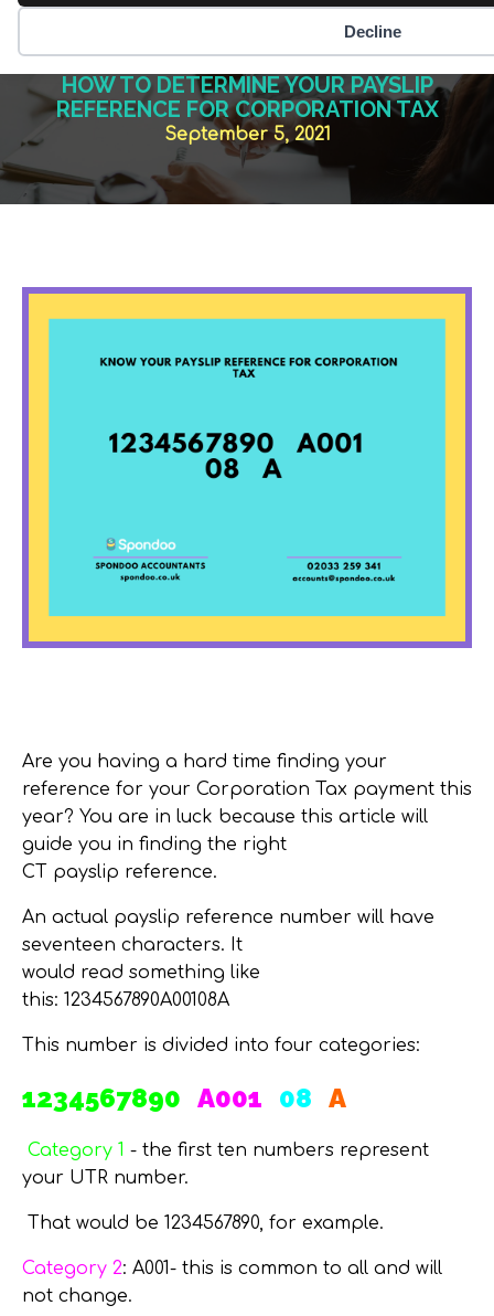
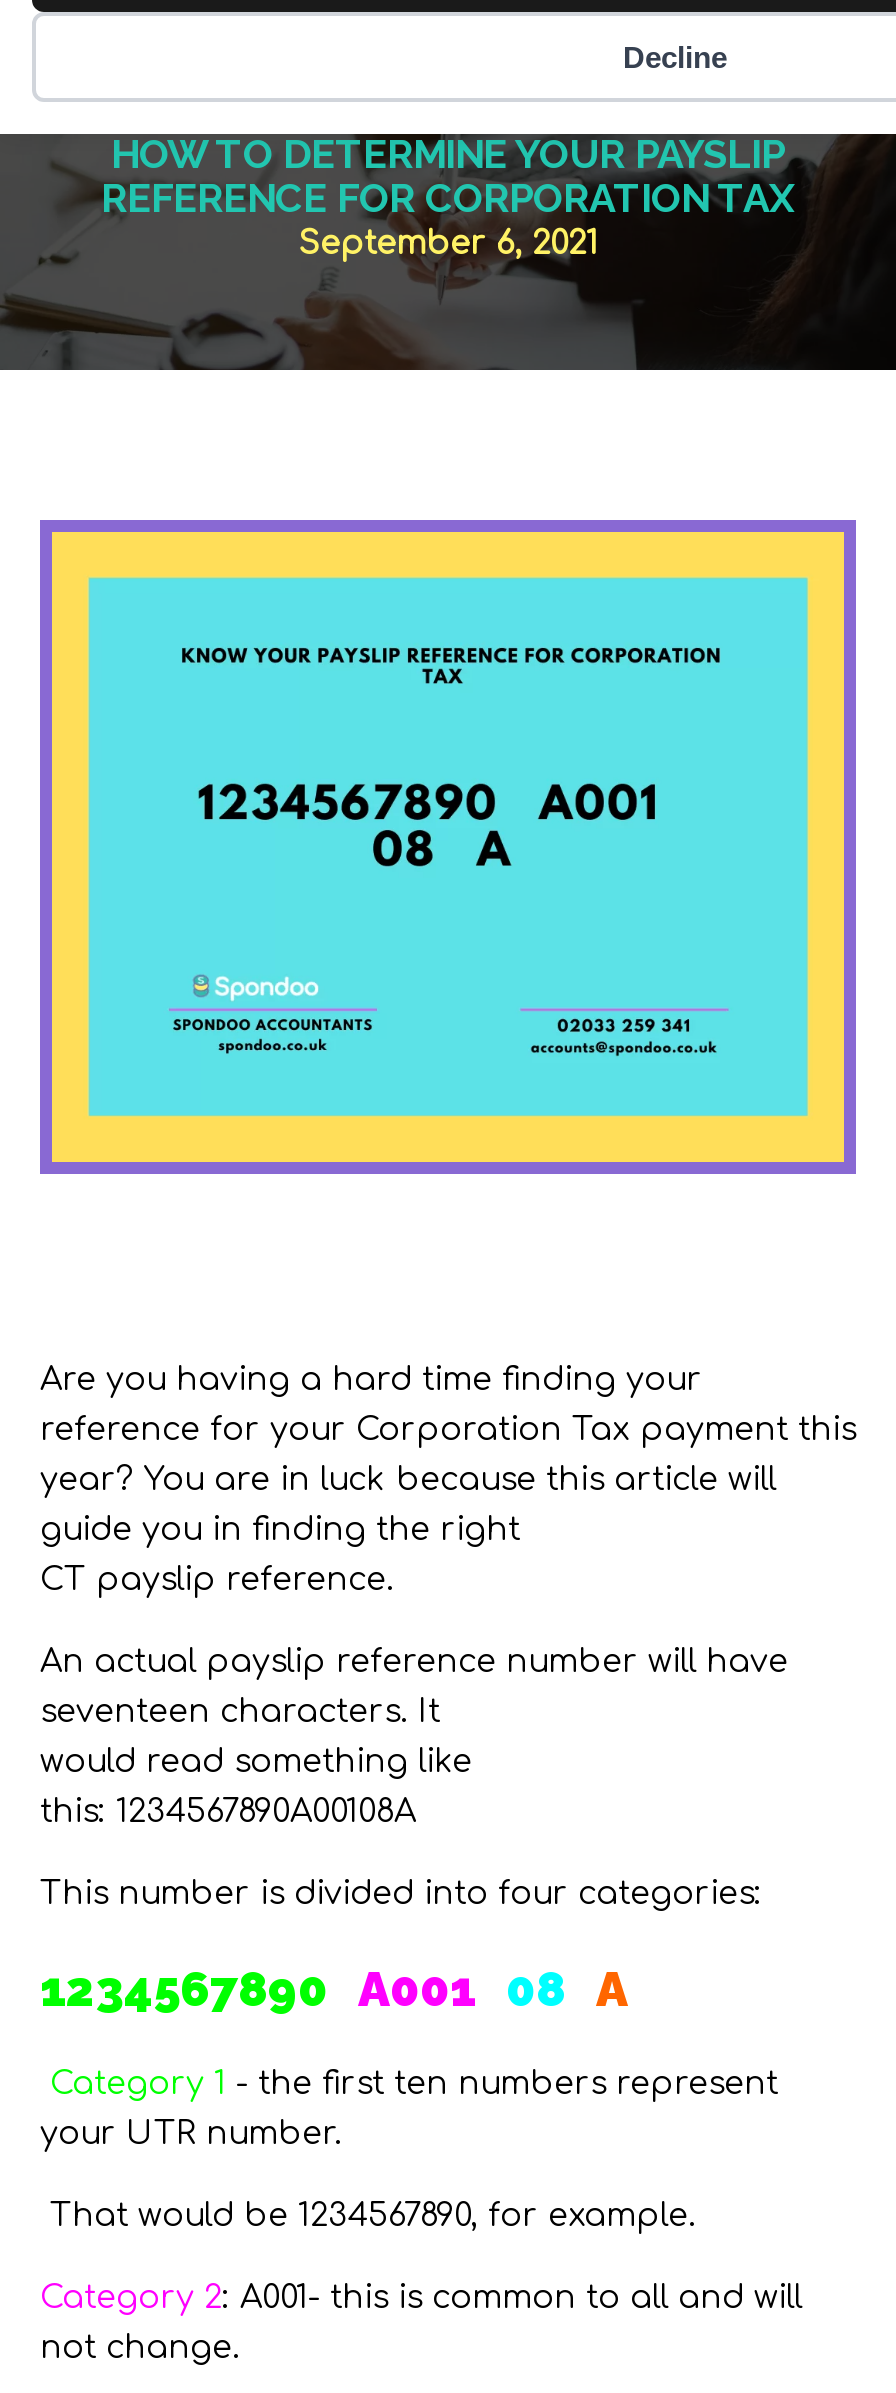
- September 5, 2021
+ September 6, 2021
